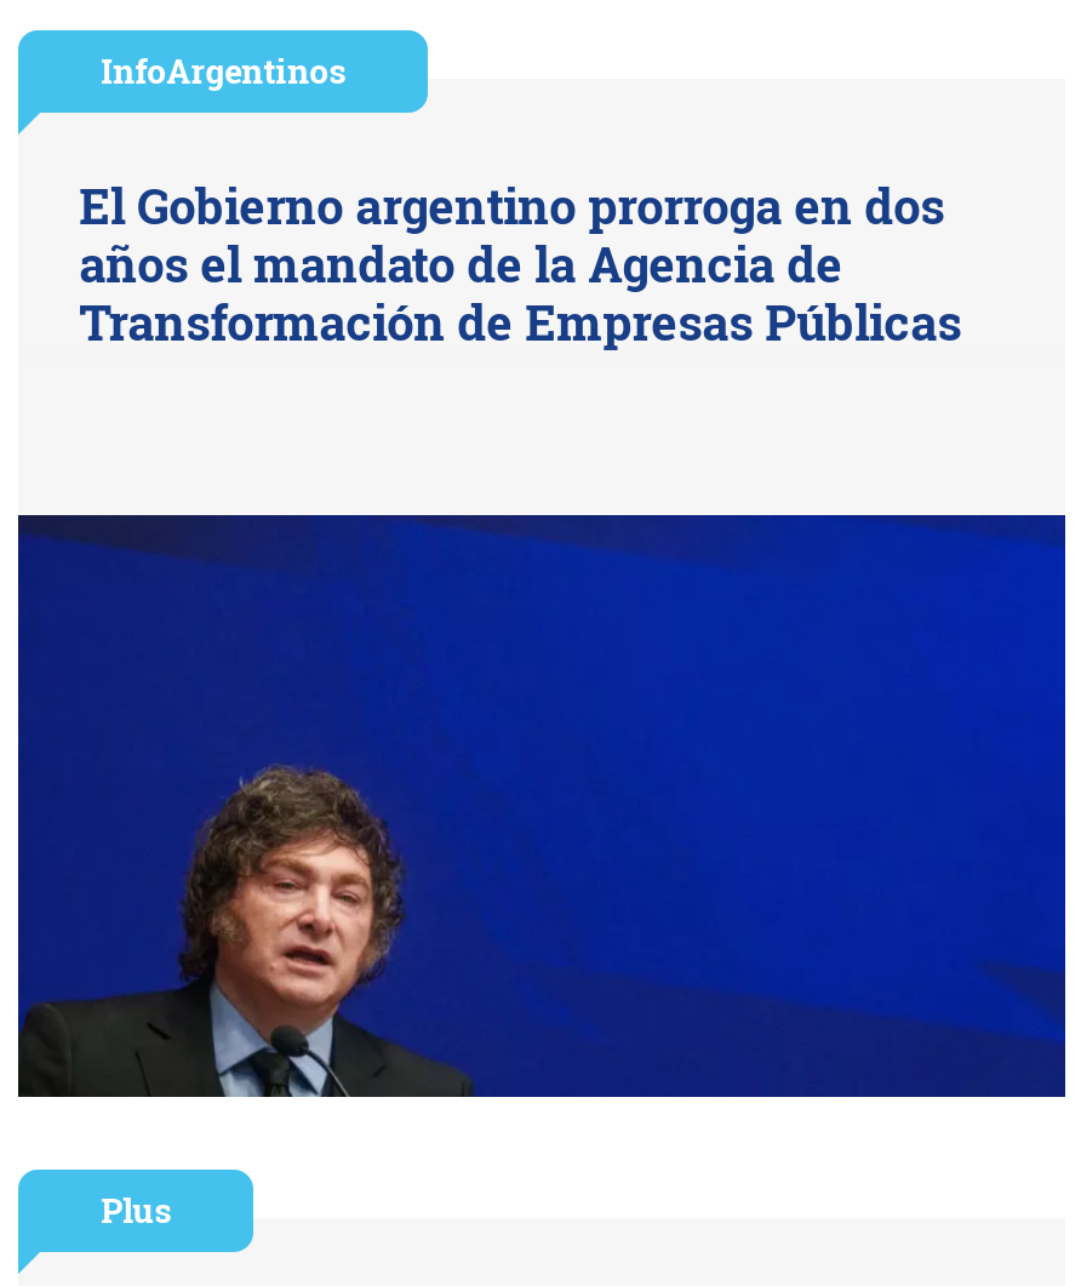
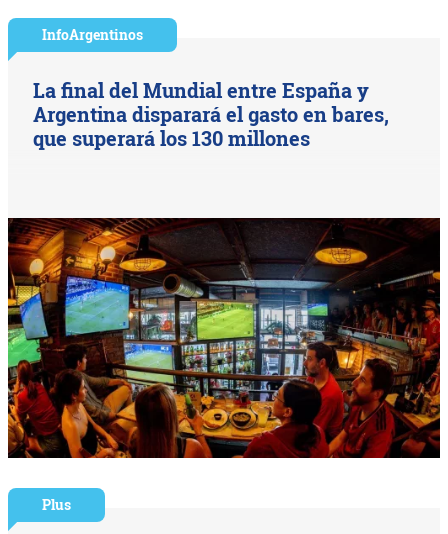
- El Gobierno argentino prorroga en dos
- años el mandato de la Agencia de
- Transformación de Empresas Públicas
+ La final del Mundial entre España y
+ Argentina disparará el gasto en bares,
+ que superará los 130 millones

- [image]
+ [image]
